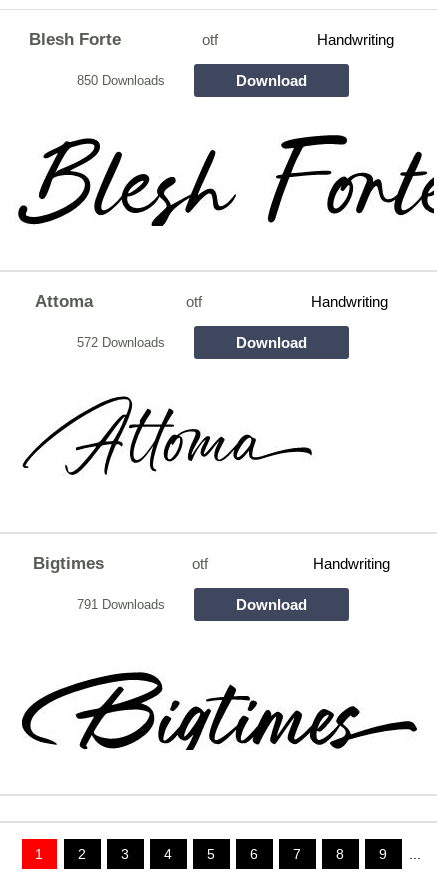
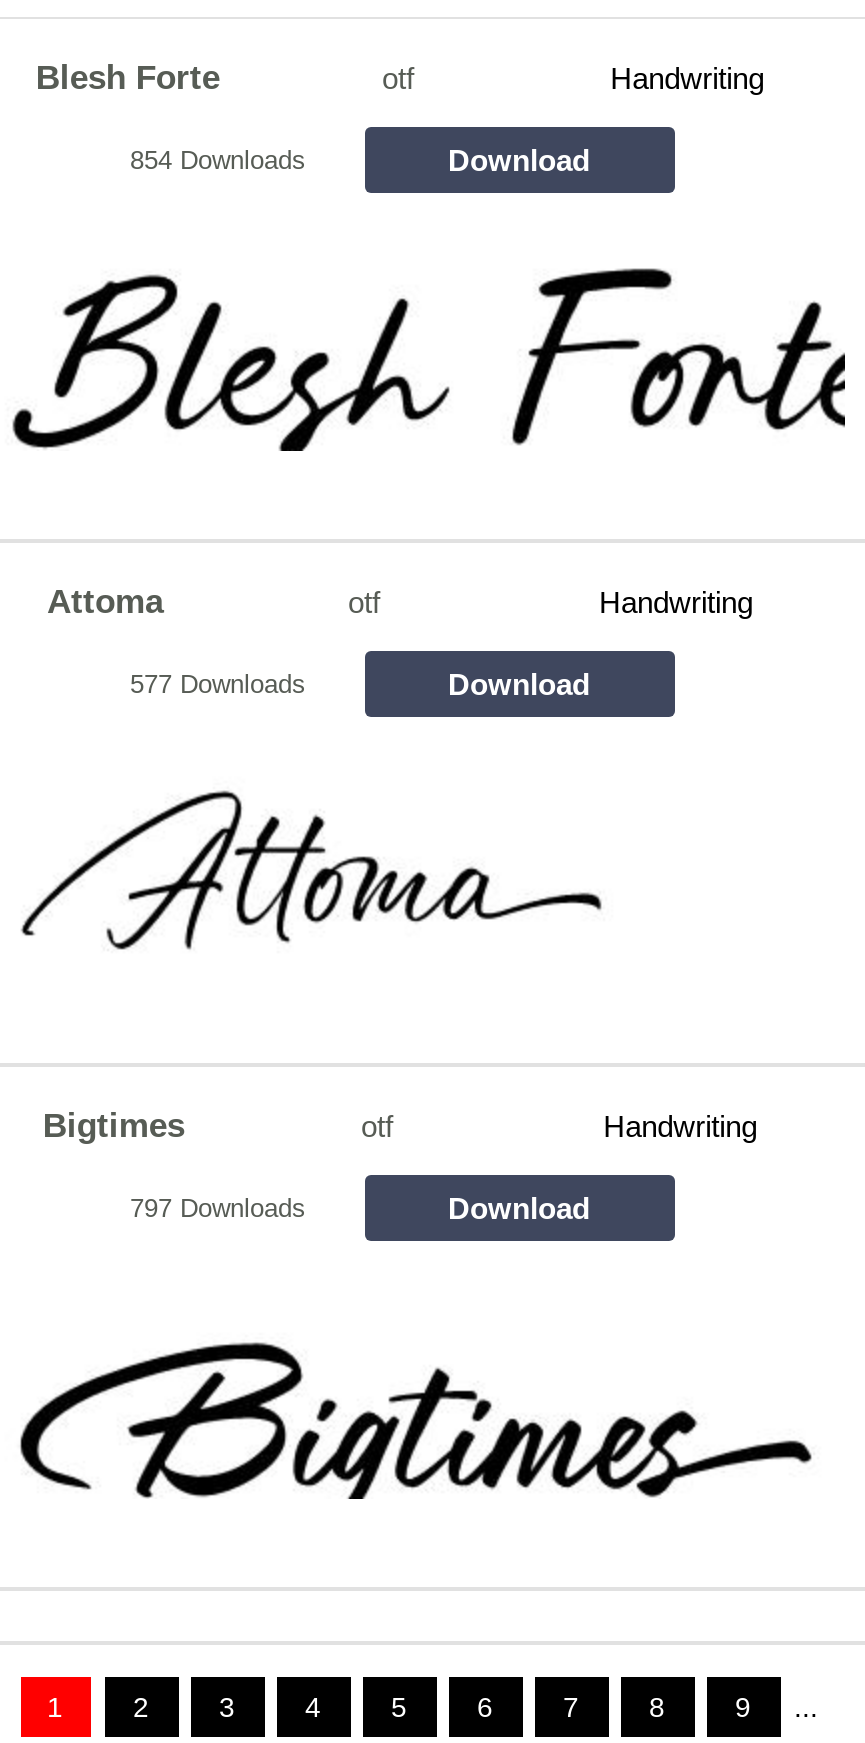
- 850 Downloads
+ 854 Downloads

- 572 Downloads
+ 577 Downloads

- 791 Downloads
+ 797 Downloads
